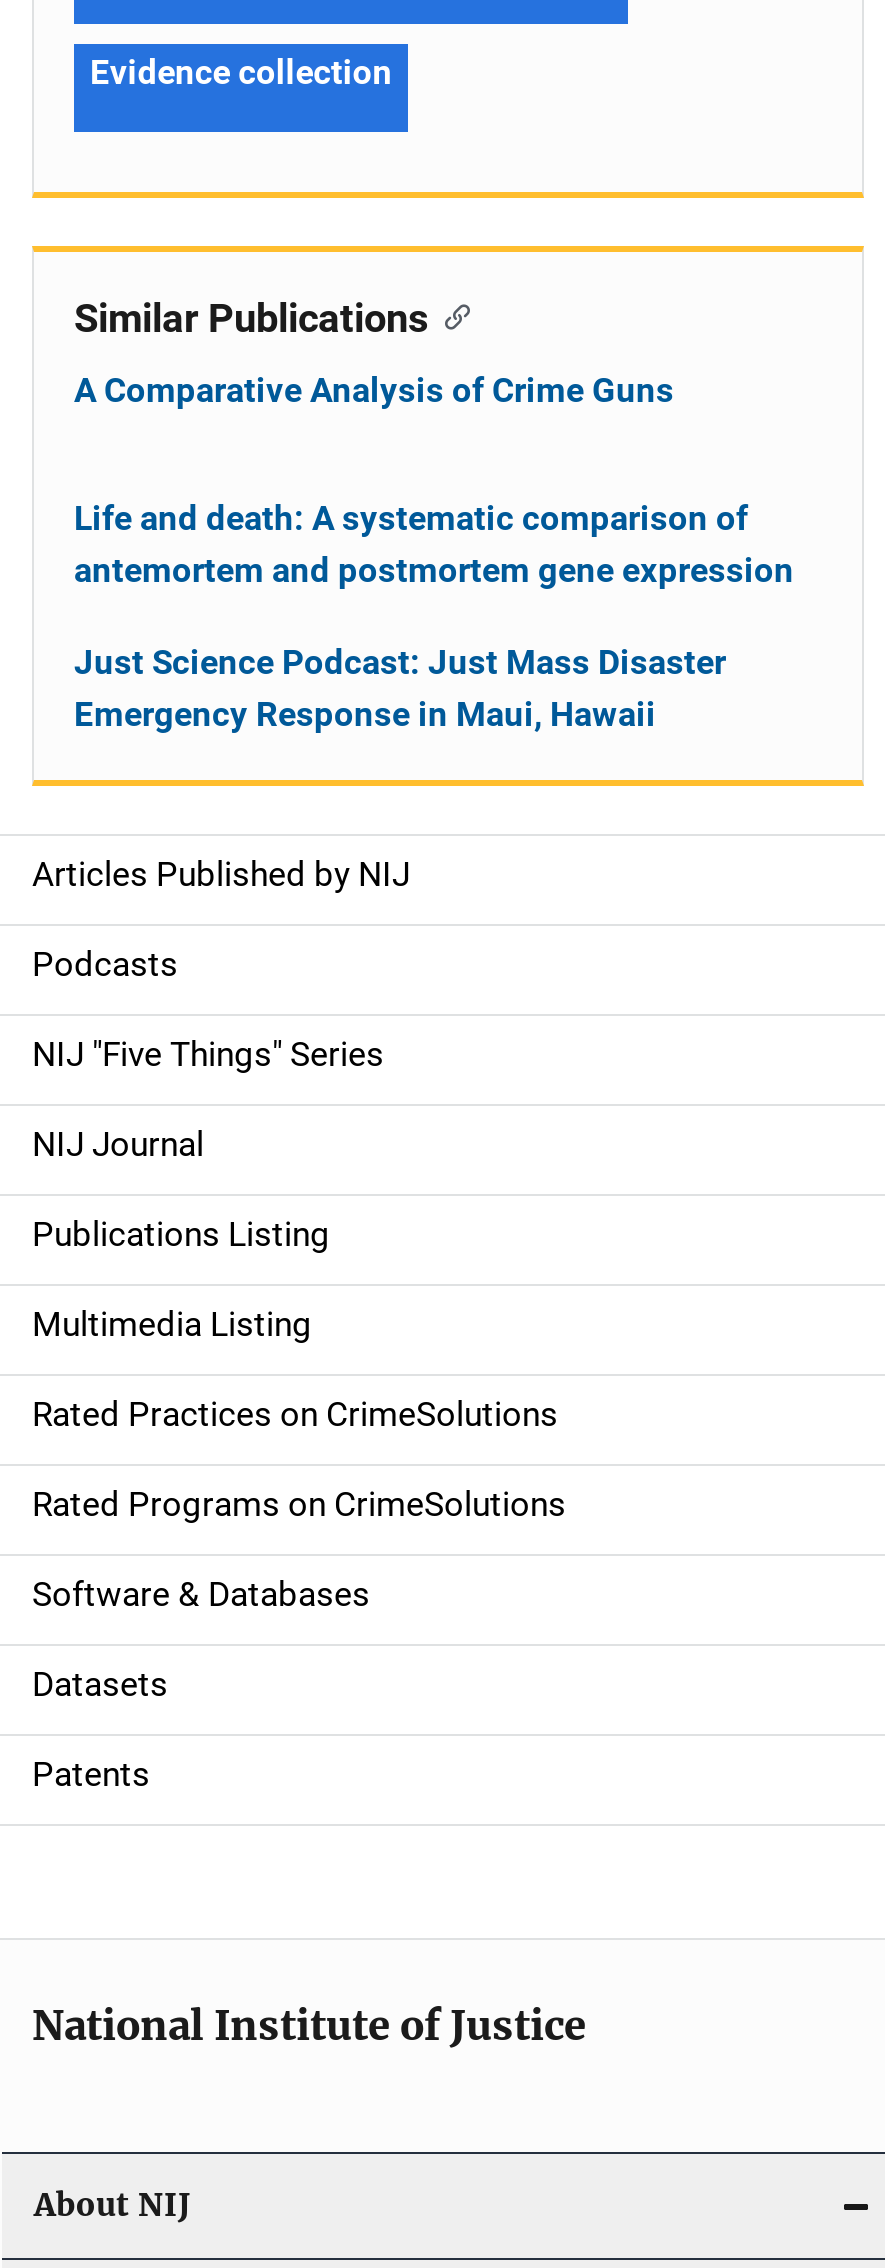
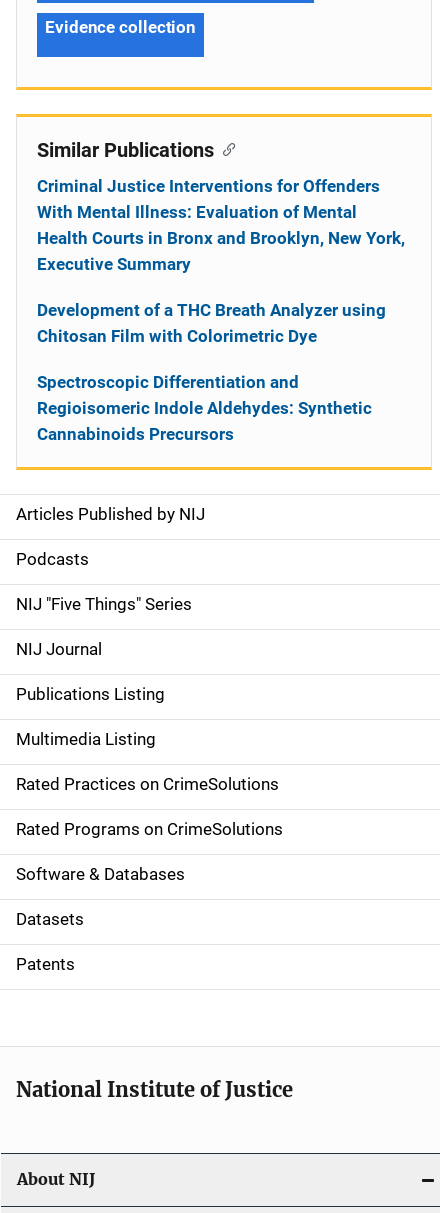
- A Comparative Analysis of Crime Guns
+ Criminal Justice Interventions for Offenders
+ With Mental Illness: Evaluation of Mental
+ Health Courts in Bronx and Brooklyn, New York,
+ Executive Summary

- Life and death: A systematic comparison of
- antemortem and postmortem gene expression
+ Development of a THC Breath Analyzer using
+ Chitosan Film with Colorimetric Dye

- Just Science Podcast: Just Mass Disaster
- Emergency Response in Maui, Hawaii
+ Spectroscopic Differentiation and
+ Regioisomeric Indole Aldehydes: Synthetic
+ Cannabinoids Precursors
